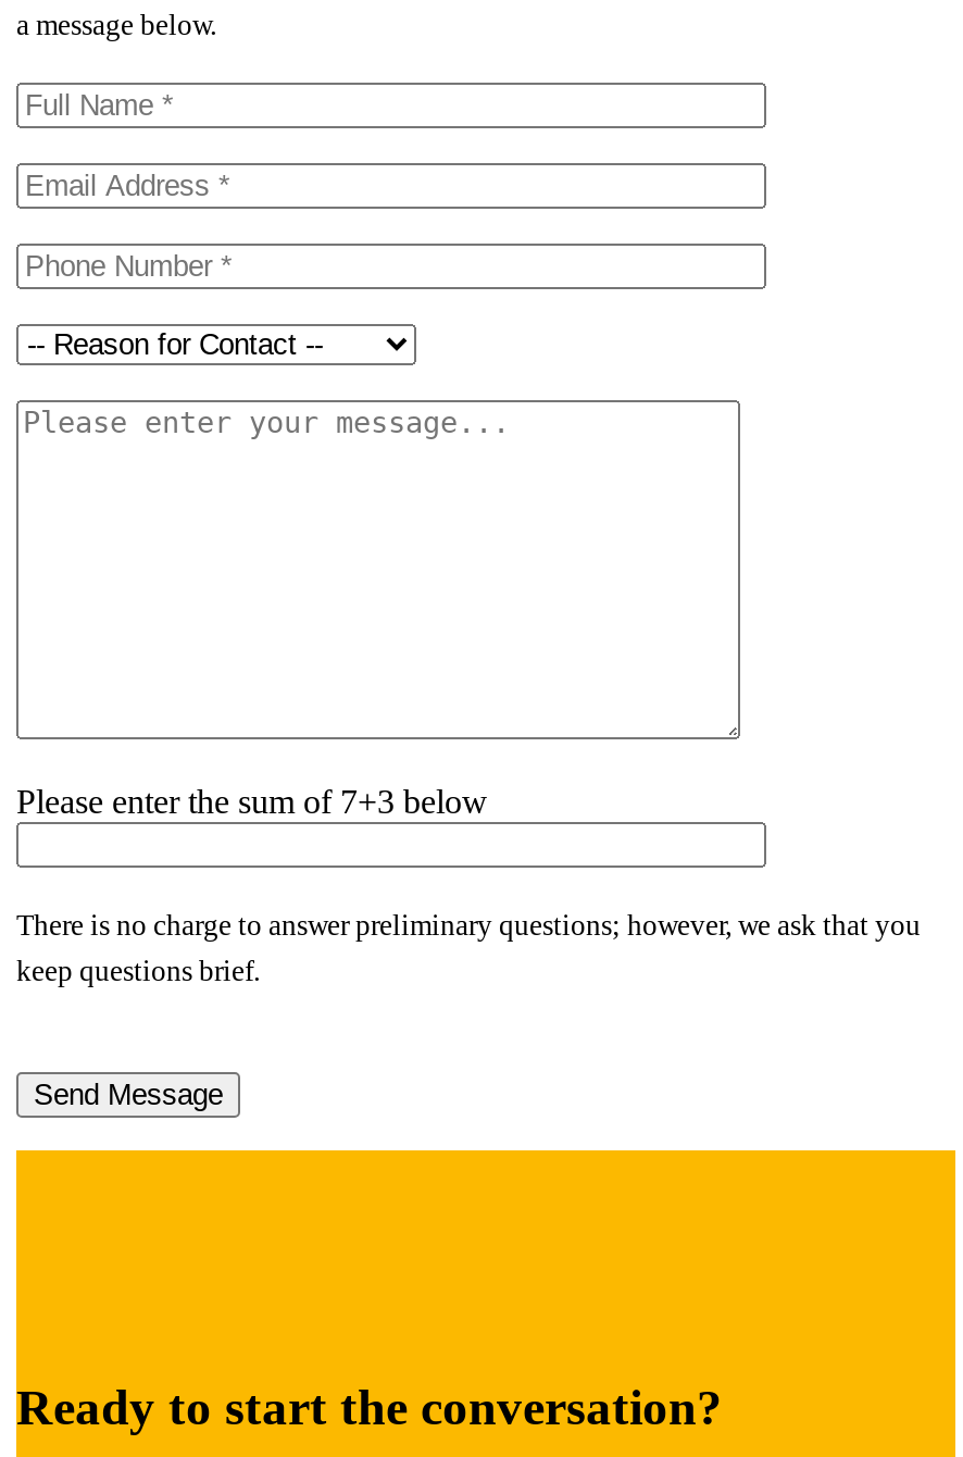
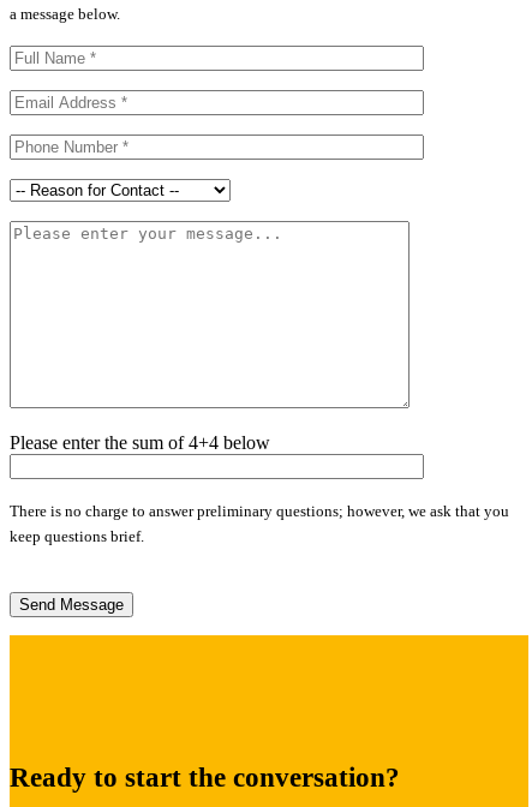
- Please enter the sum of 7+3 below
+ Please enter the sum of 4+4 below
